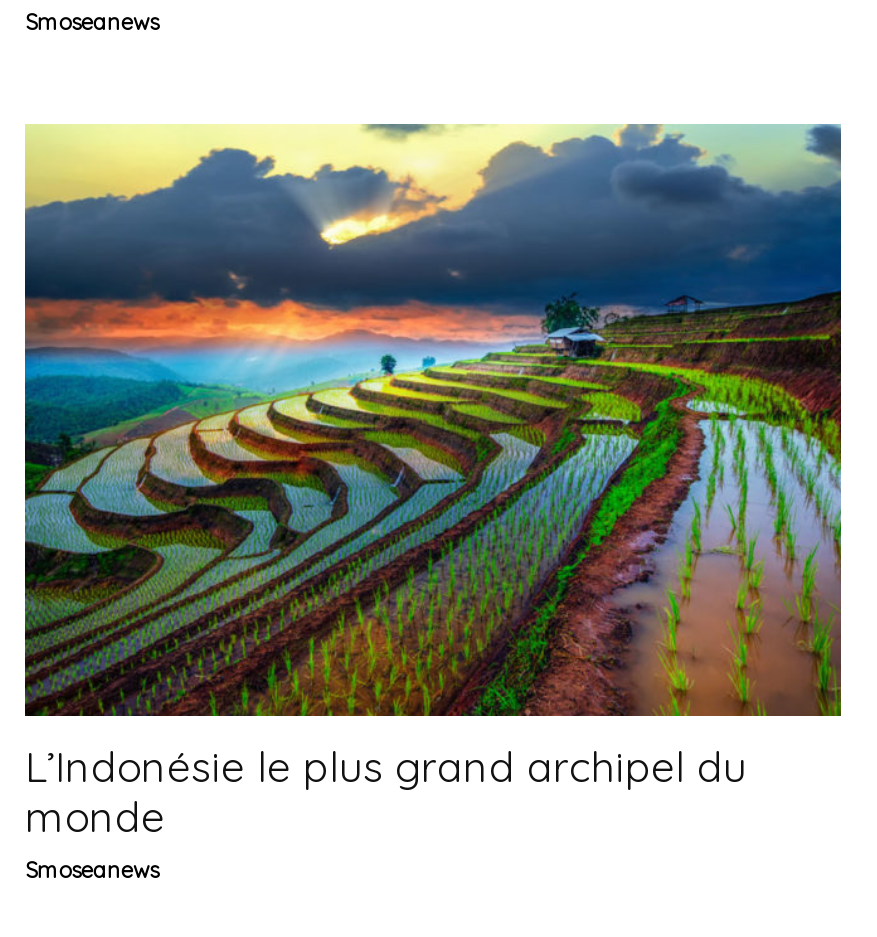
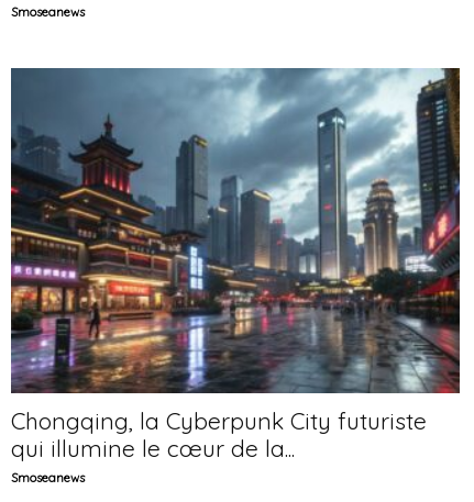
- [image]
- L’Indonésie le plus grand archipel du
- monde
+ [image]
+ Chongqing, la Cyberpunk City futuriste
+ qui illumine le cœur de la...
